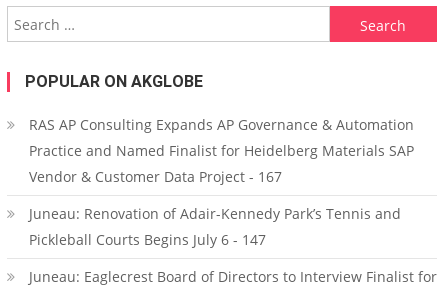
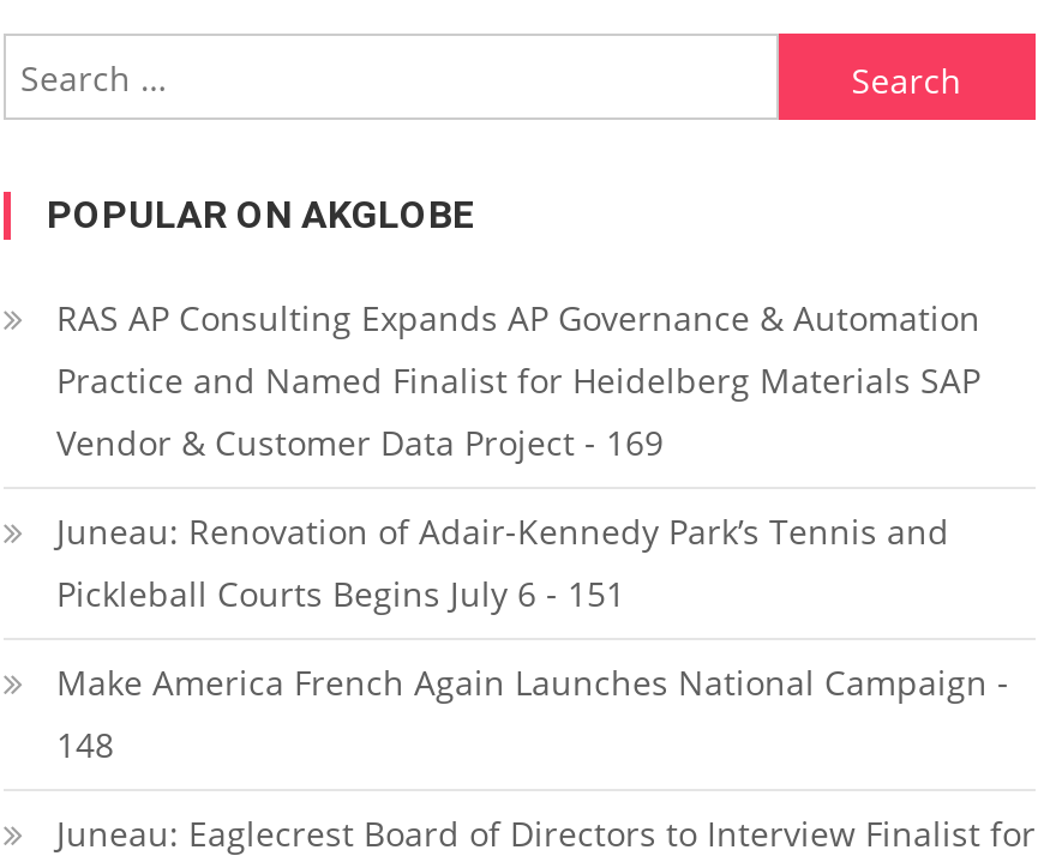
- Vendor & Customer Data Project - 167
+ Vendor & Customer Data Project - 169

- Pickleball Courts Begins July 6 - 147
+ Pickleball Courts Begins July 6 - 151
+ Make America French Again Launches National Campaign -
+ 148
